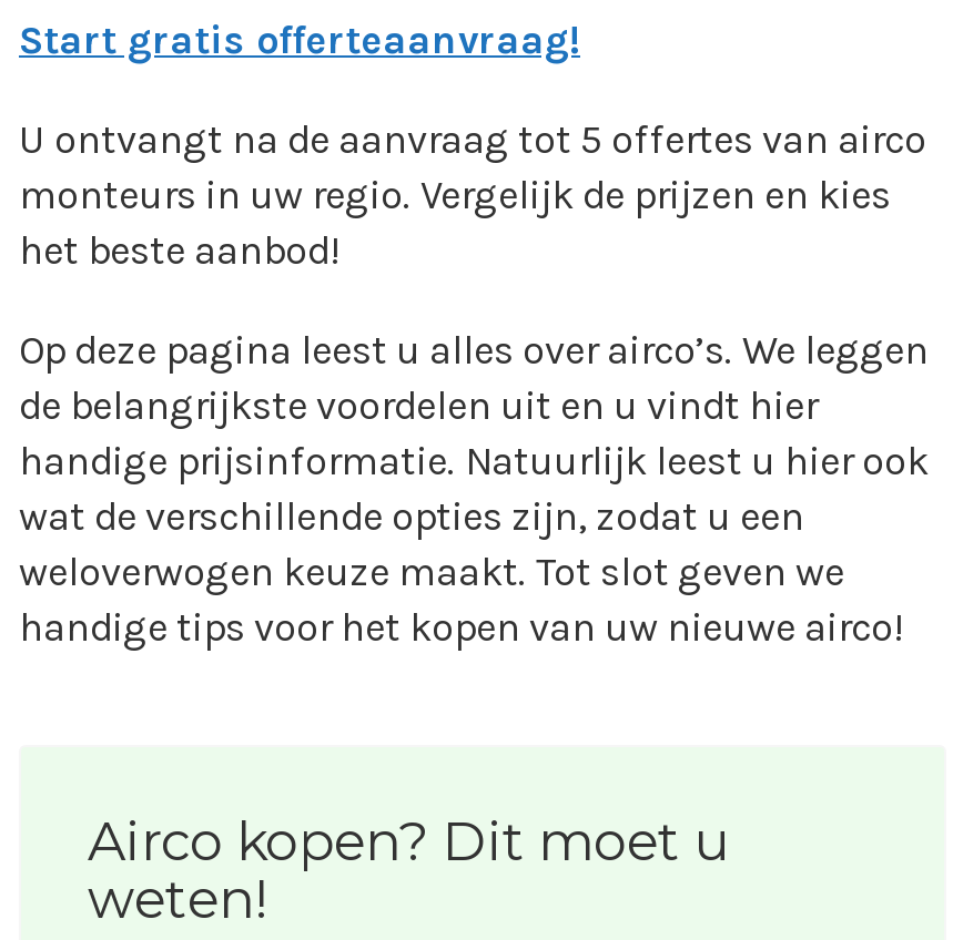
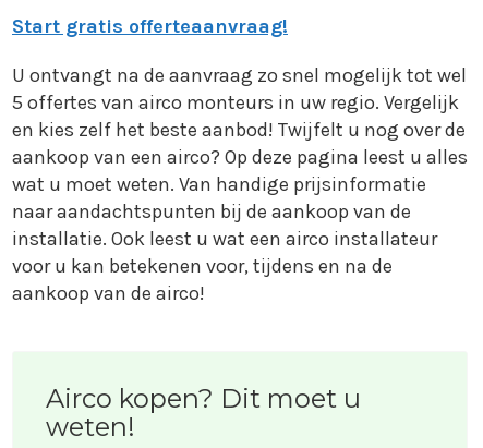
- U ontvangt na de aanvraag tot 5 offertes van airco
- monteurs in uw regio. Vergelijk de prijzen en kies
- het beste aanbod!
- Op deze pagina leest u alles over airco’s. We leggen
- de belangrijkste voordelen uit en u vindt hier
- handige prijsinformatie. Natuurlijk leest u hier ook
- wat de verschillende opties zijn, zodat u een
- weloverwogen keuze maakt. Tot slot geven we
- handige tips voor het kopen van uw nieuwe airco!
+ U ontvangt na de aanvraag zo snel mogelijk tot wel
+ 5 offertes van airco monteurs in uw regio. Vergelijk
+ en kies zelf het beste aanbod! Twijfelt u nog over de
+ aankoop van een airco? Op deze pagina leest u alles
+ wat u moet weten. Van handige prijsinformatie
+ naar aandachtspunten bij de aankoop van de
+ installatie. Ook leest u wat een airco installateur
+ voor u kan betekenen voor, tijdens en na de
+ aankoop van de airco!
